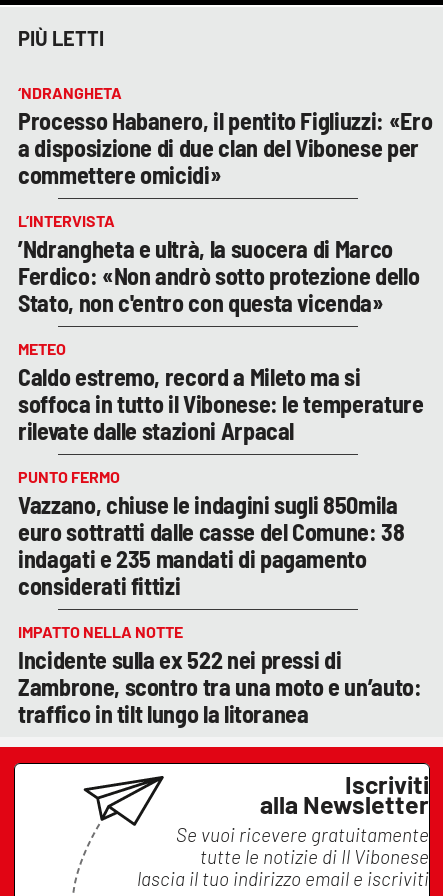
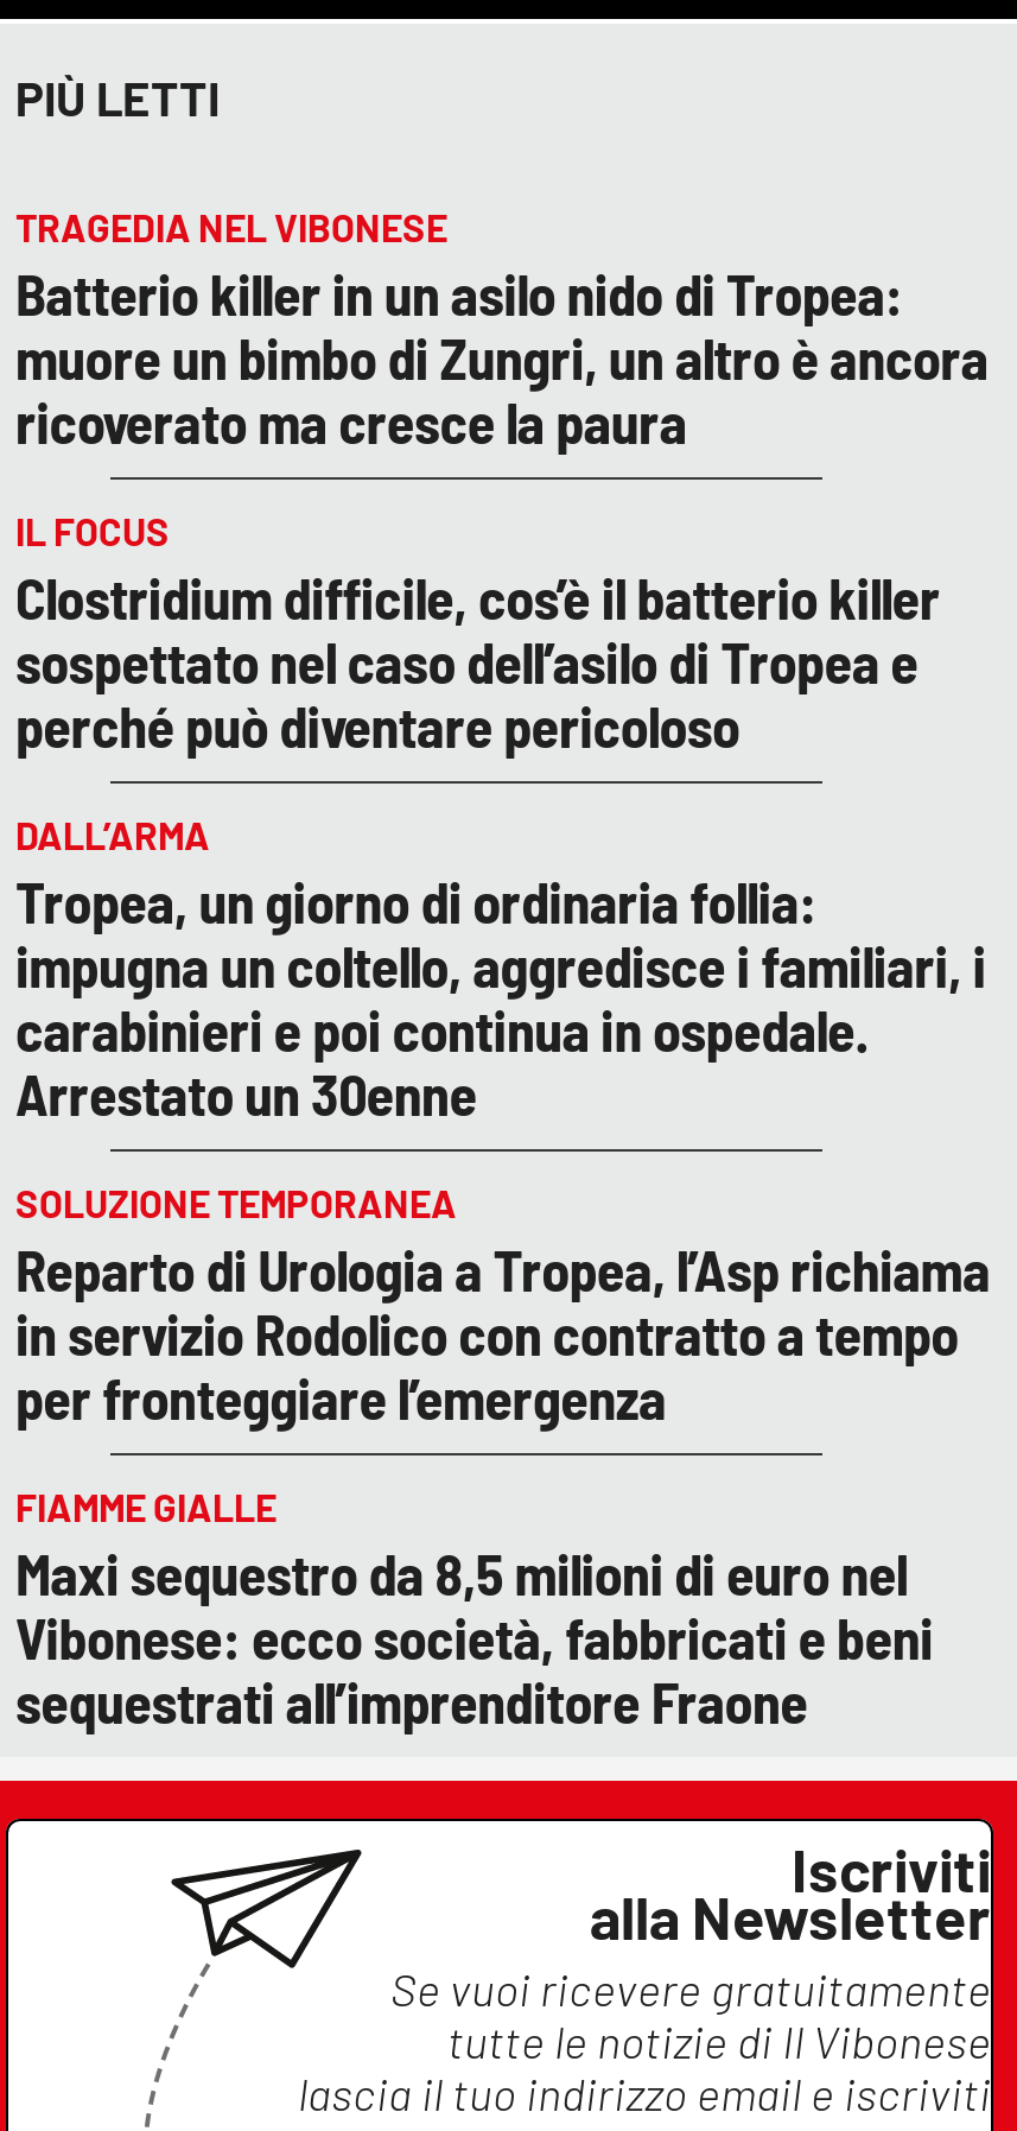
- ‘NDRANGHETA
- Processo Habanero, il pentito Figliuzzi: «Ero
- a disposizione di due clan del Vibonese per
- commettere omicidi»
+ TRAGEDIA NEL VIBONESE
+ Batterio killer in un asilo nido di Tropea:
+ muore un bimbo di Zungri, un altro è ancora
+ ricoverato ma cresce la paura

- L’INTERVISTA
- ’Ndrangheta e ultrà, la suocera di Marco
- Ferdico: «Non andrò sotto protezione dello
- Stato, non c'entro con questa vicenda»
+ IL FOCUS
+ Clostridium difficile, cos’è il batterio killer
+ sospettato nel caso dell’asilo di Tropea e
+ perché può diventare pericoloso

- METEO
- Caldo estremo, record a Mileto ma si
- soffoca in tutto il Vibonese: le temperature
- rilevate dalle stazioni Arpacal
+ DALL’ARMA
+ Tropea, un giorno di ordinaria follia:
+ impugna un coltello, aggredisce i familiari, i
+ carabinieri e poi continua in ospedale.
+ Arrestato un 30enne

- PUNTO FERMO
- Vazzano, chiuse le indagini sugli 850mila
- euro sottratti dalle casse del Comune: 38
- indagati e 235 mandati di pagamento
- considerati fittizi
+ SOLUZIONE TEMPORANEA
+ Reparto di Urologia a Tropea, l’Asp richiama
+ in servizio Rodolico con contratto a tempo
+ per fronteggiare l’emergenza

- IMPATTO NELLA NOTTE
- Incidente sulla ex 522 nei pressi di
- Zambrone, scontro tra una moto e un’auto:
- traffico in tilt lungo la litoranea
+ FIAMME GIALLE
+ Maxi sequestro da 8,5 milioni di euro nel
+ Vibonese: ecco società, fabbricati e beni
+ sequestrati all’imprenditore Fraone
